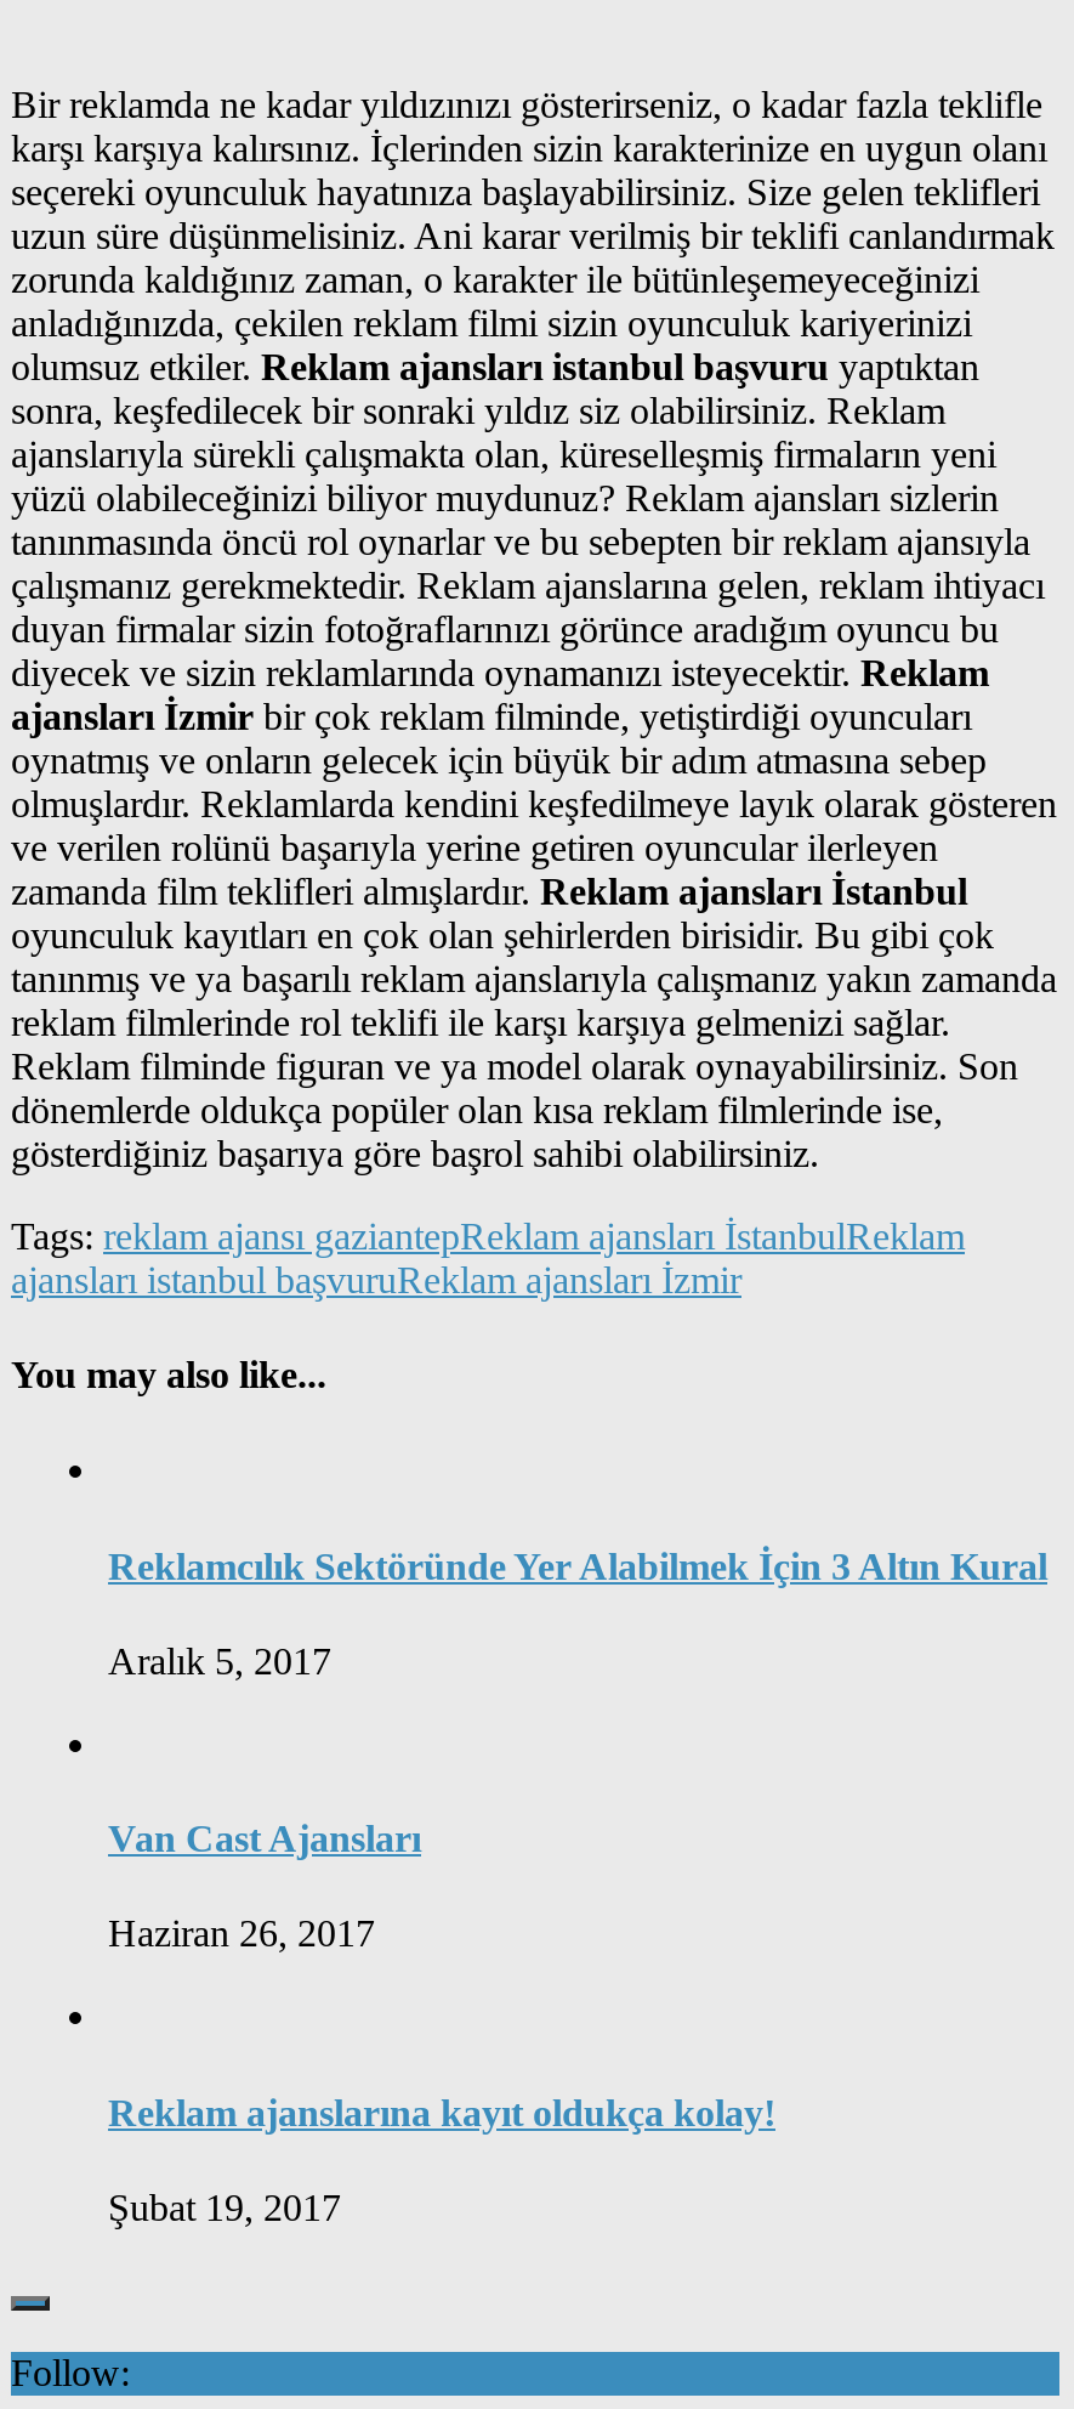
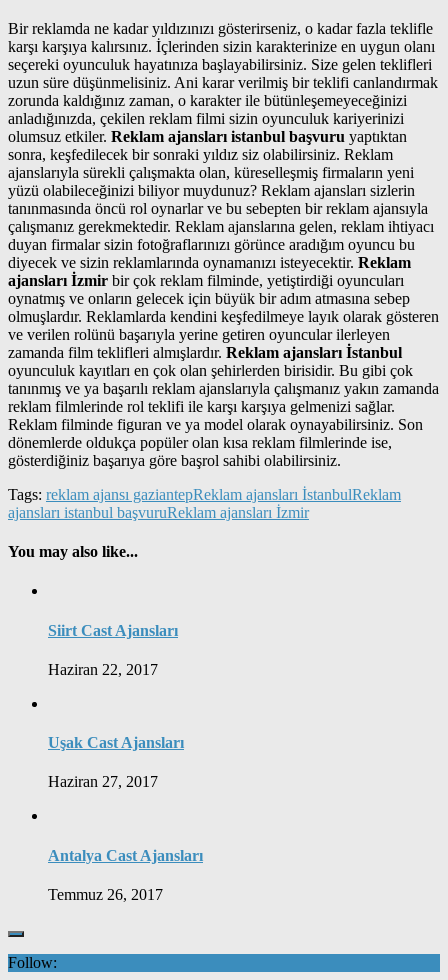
- Reklamcılık Sektöründe Yer Alabilmek İçin 3 Altın Kural
+ Siirt Cast Ajansları

- Aralık 5, 2017
+ Haziran 22, 2017

- Van Cast Ajansları
+ Uşak Cast Ajansları

- Haziran 26, 2017
+ Haziran 27, 2017

- Reklam ajanslarına kayıt oldukça kolay!
+ Antalya Cast Ajansları

- Şubat 19, 2017
+ Temmuz 26, 2017
